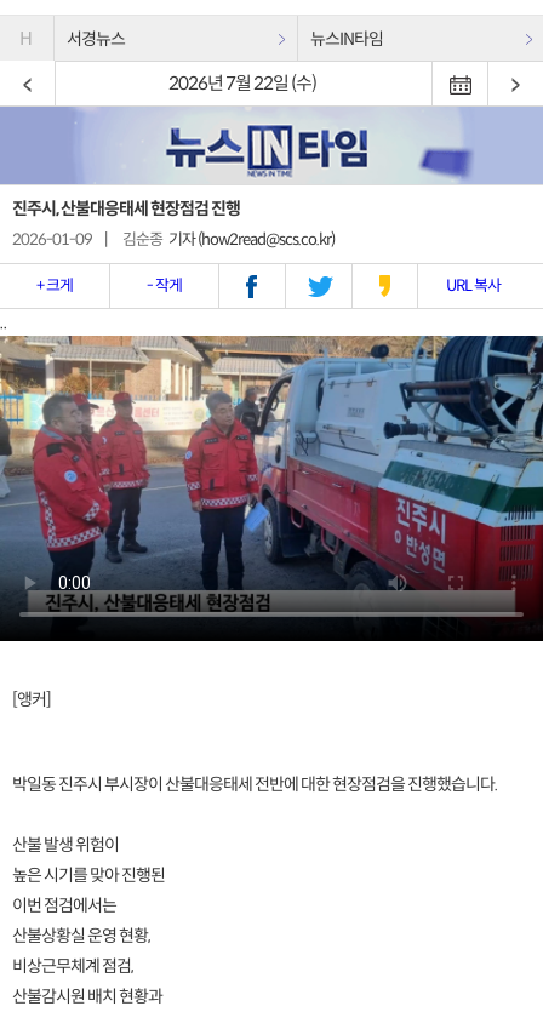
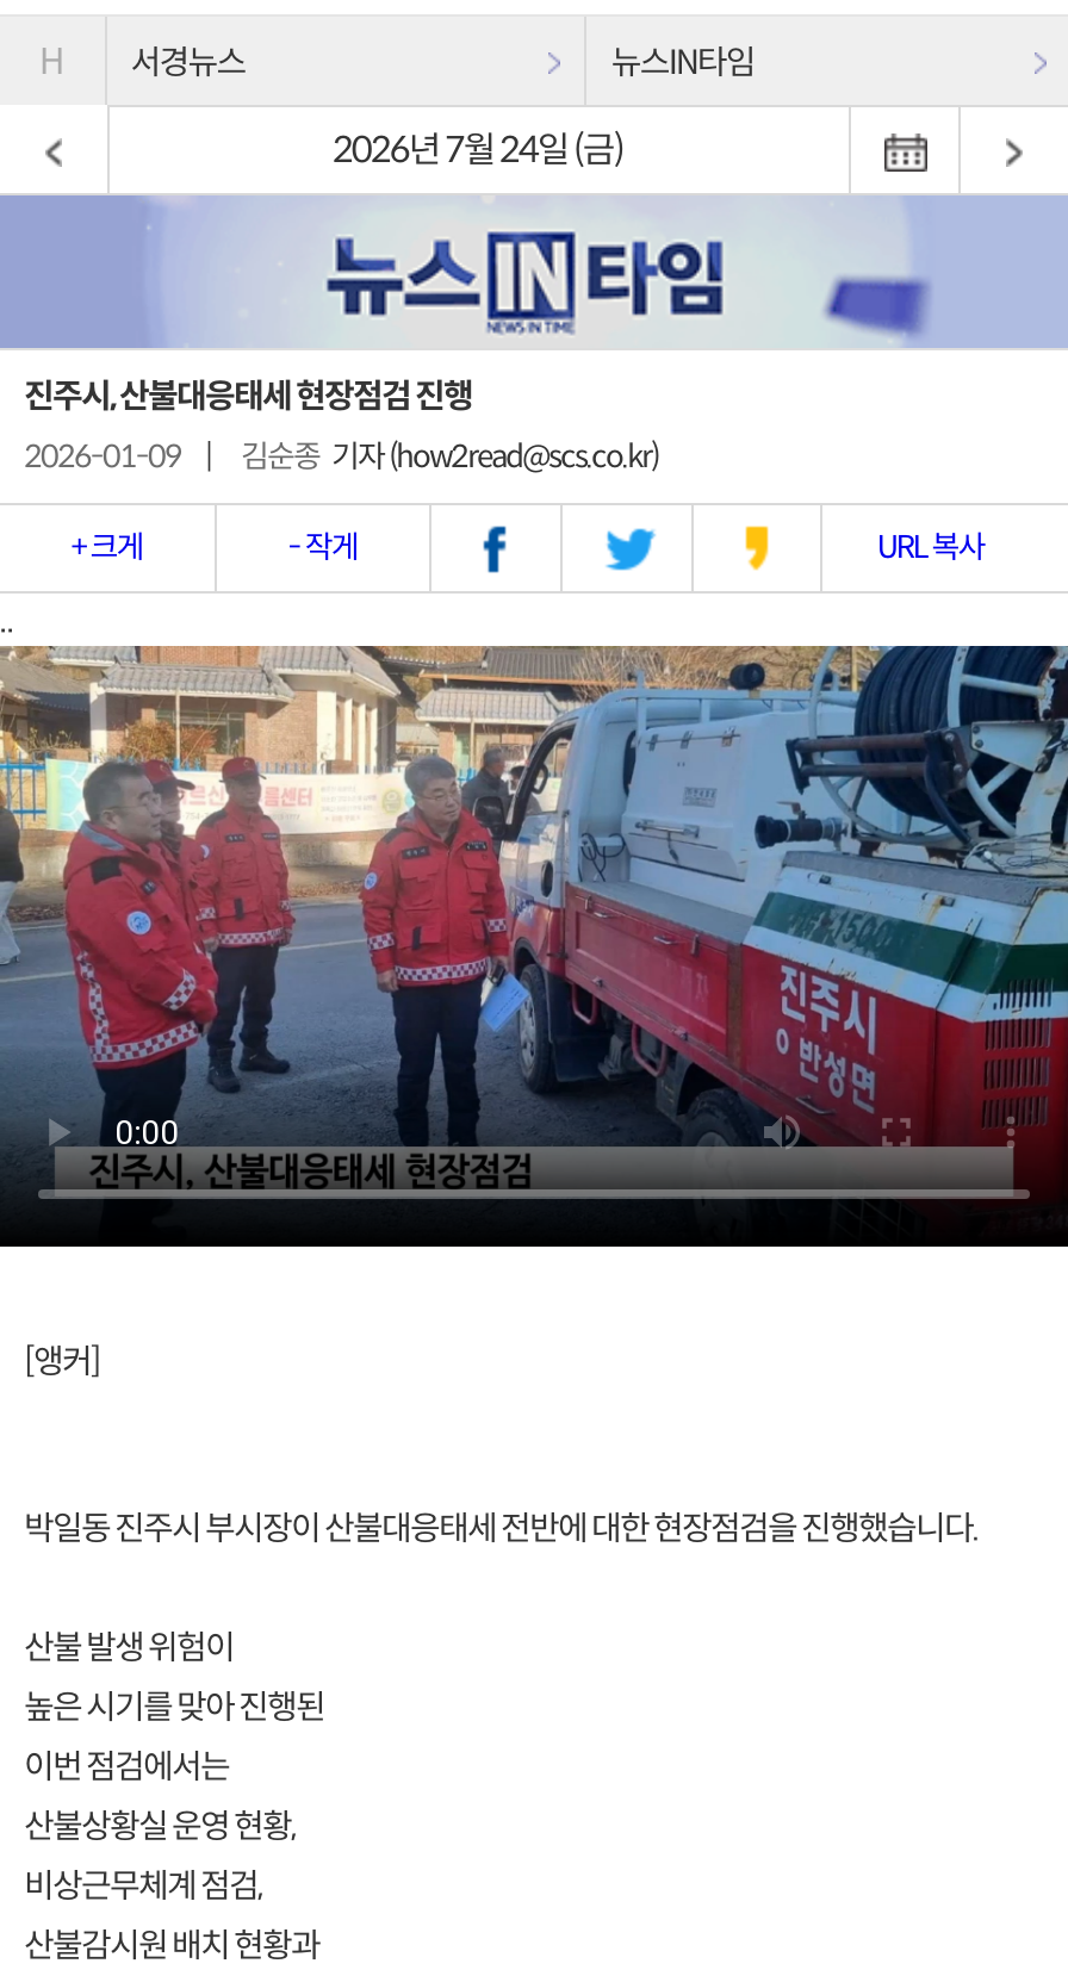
- 2026년 7월 22일 (수)
+ 2026년 7월 24일 (금)
